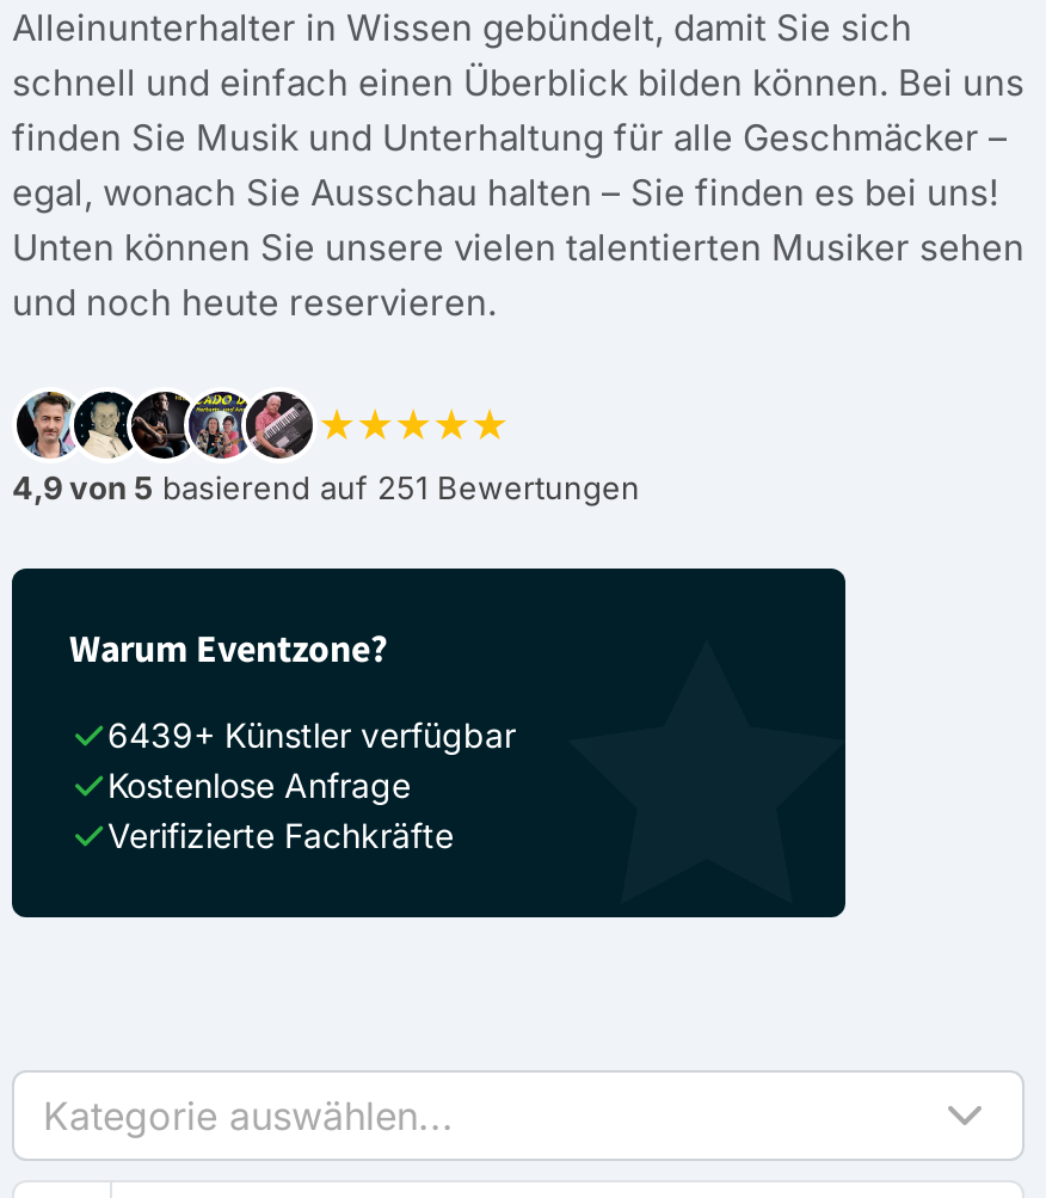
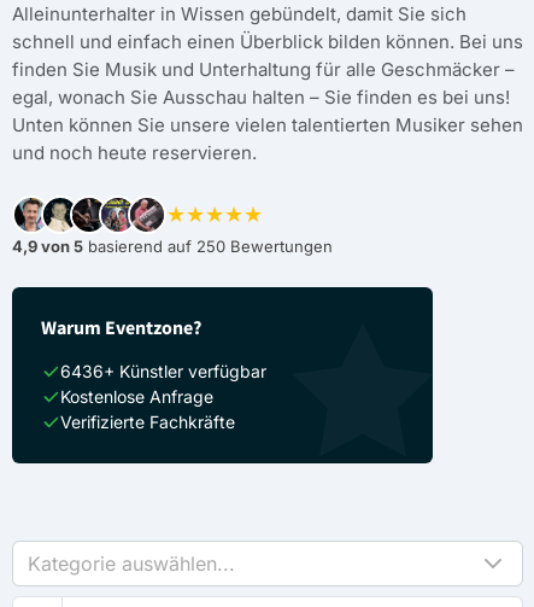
- 4,9 von 5 basierend auf 251 Bewertungen
+ 4,9 von 5 basierend auf 250 Bewertungen

- 6439+ Künstler verfügbar
+ 6436+ Künstler verfügbar
